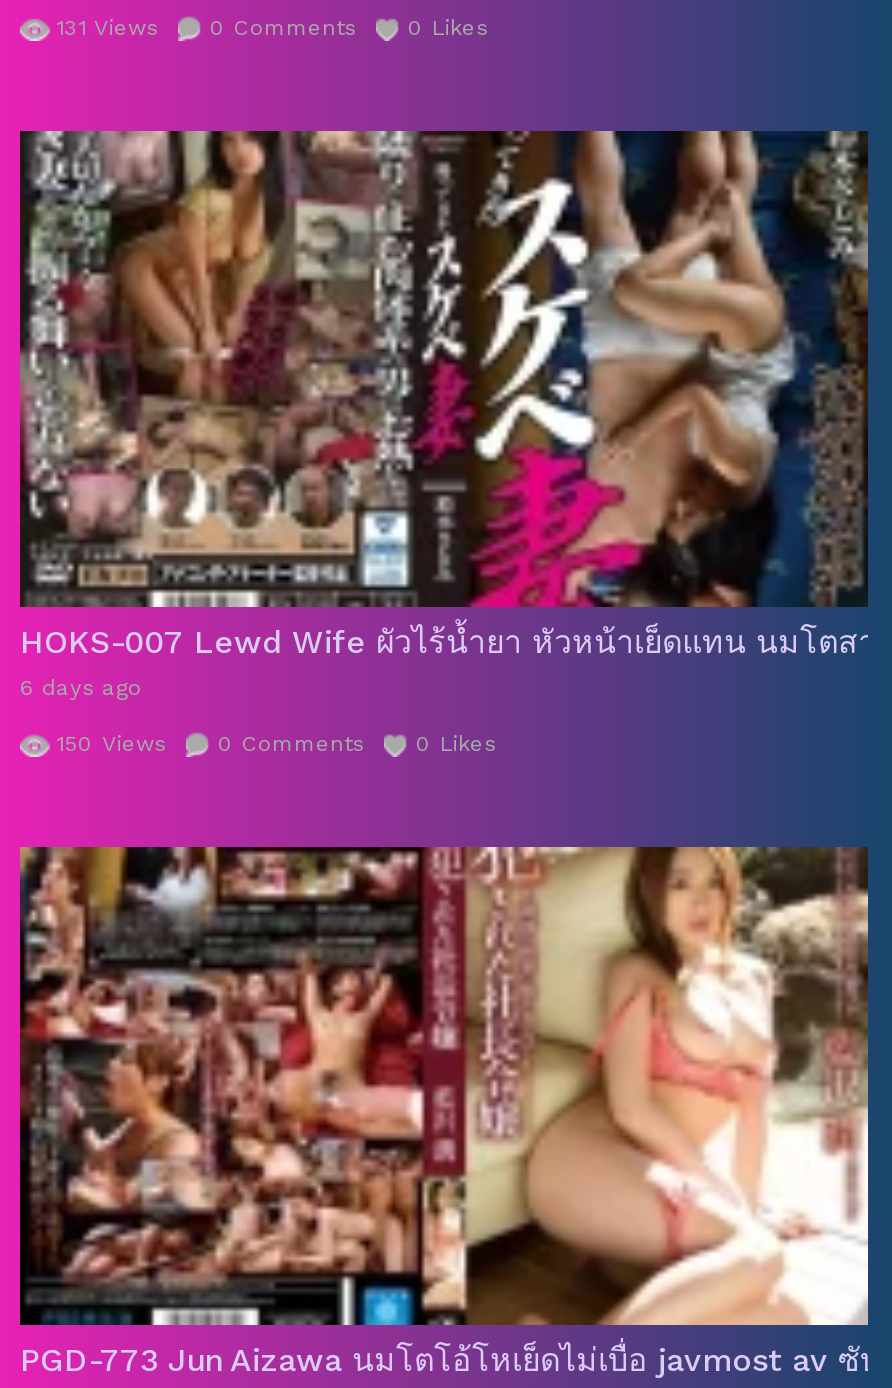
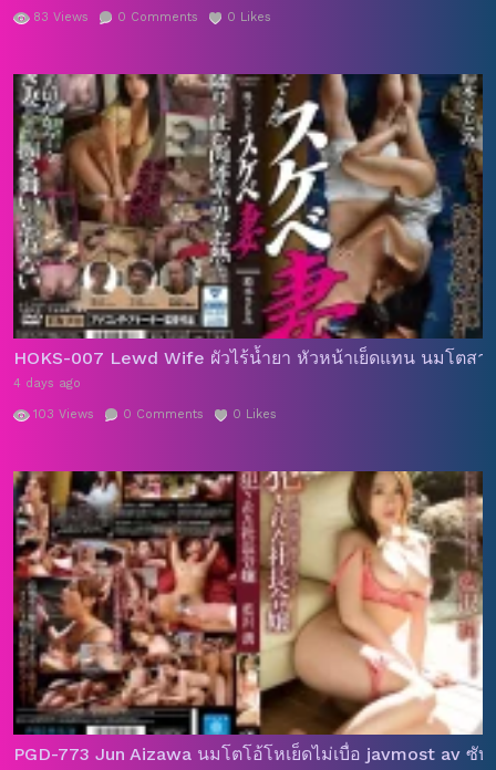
- 131 Views 0 Comments 0 Likes
+ 83 Views 0 Comments 0 Likes

- 6 days ago
+ 4 days ago

- 150 Views
+ 103 Views
